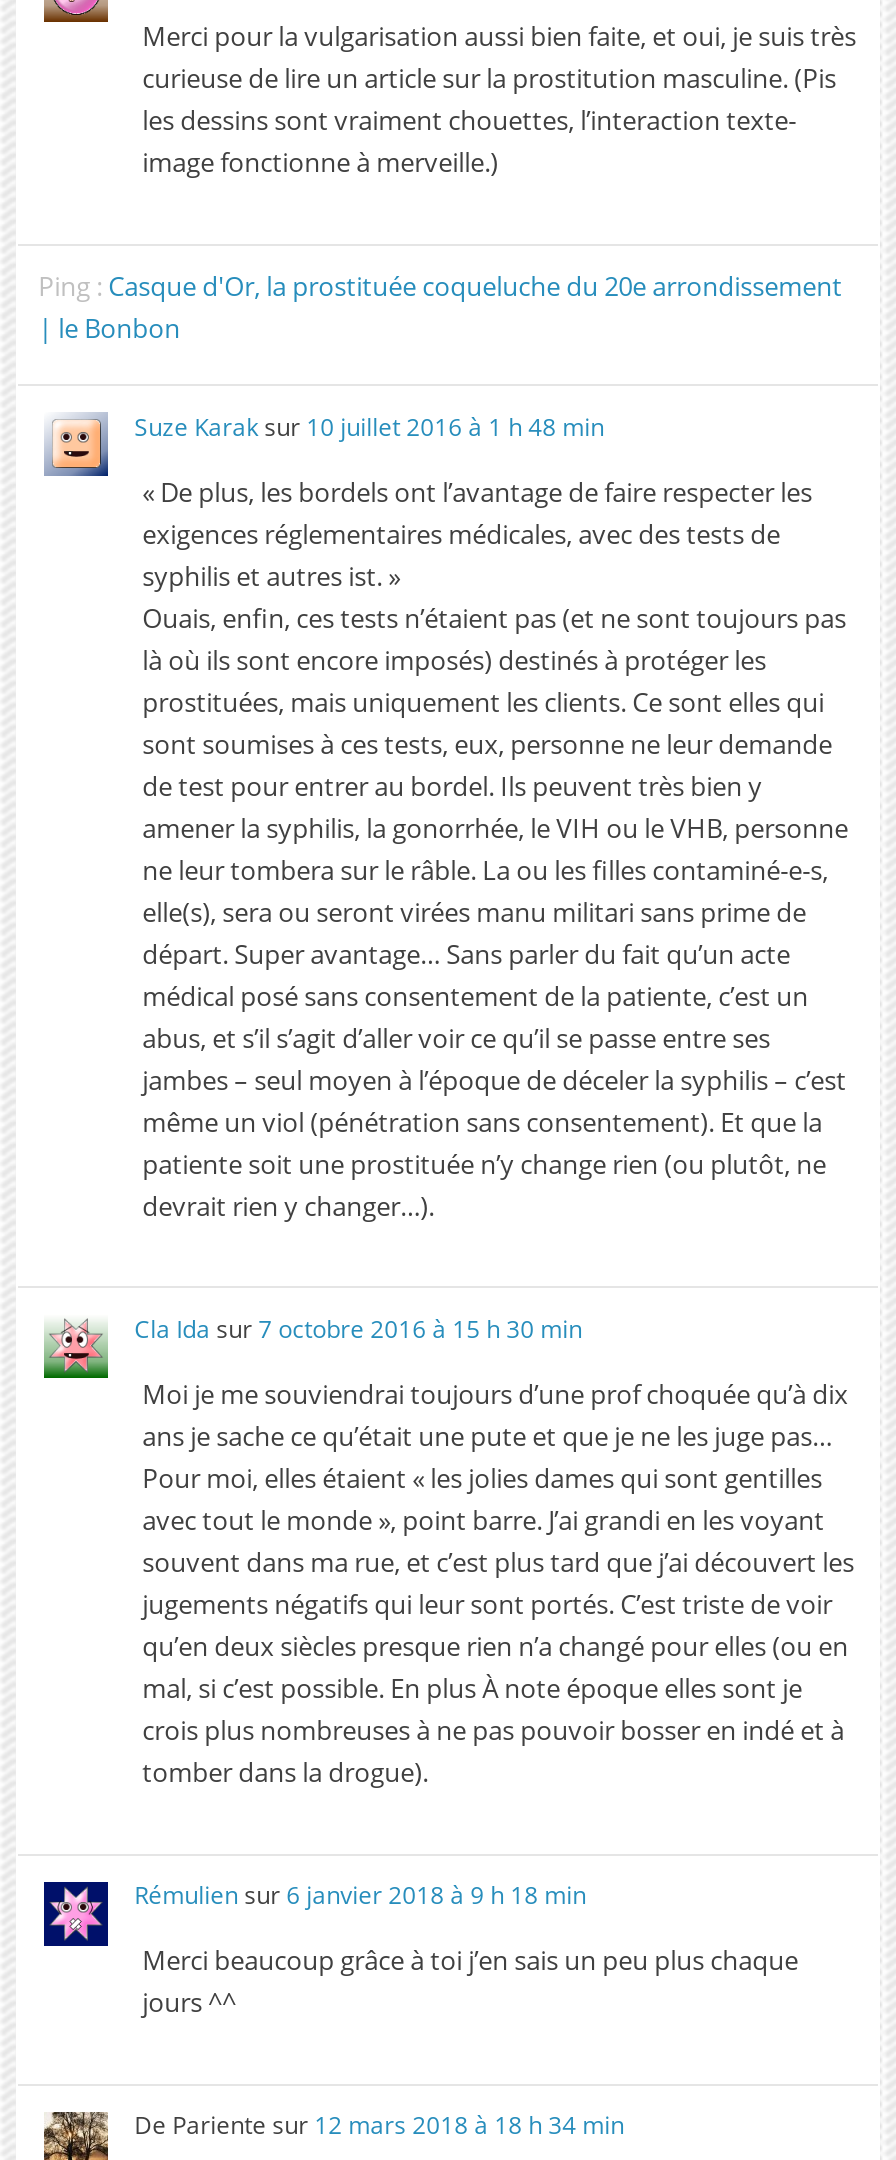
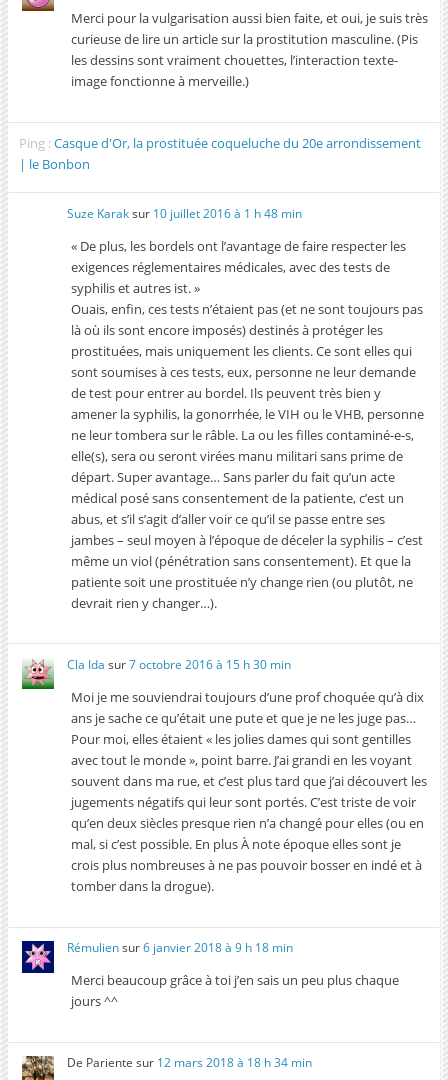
- [image]
